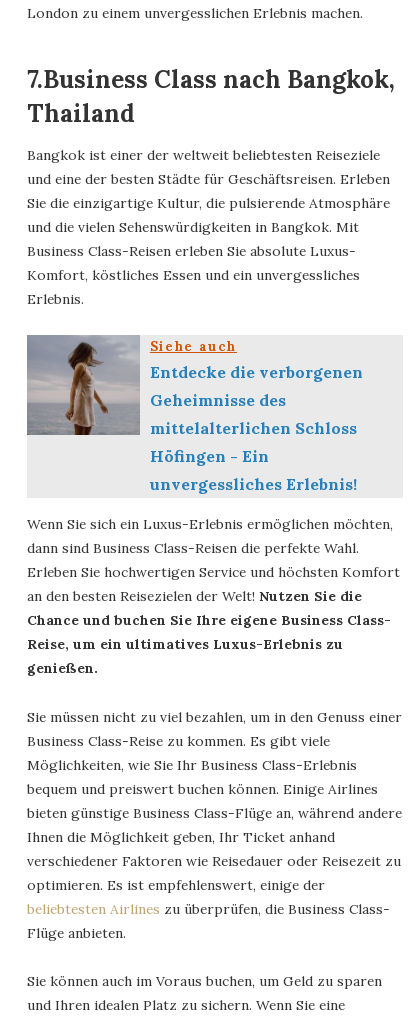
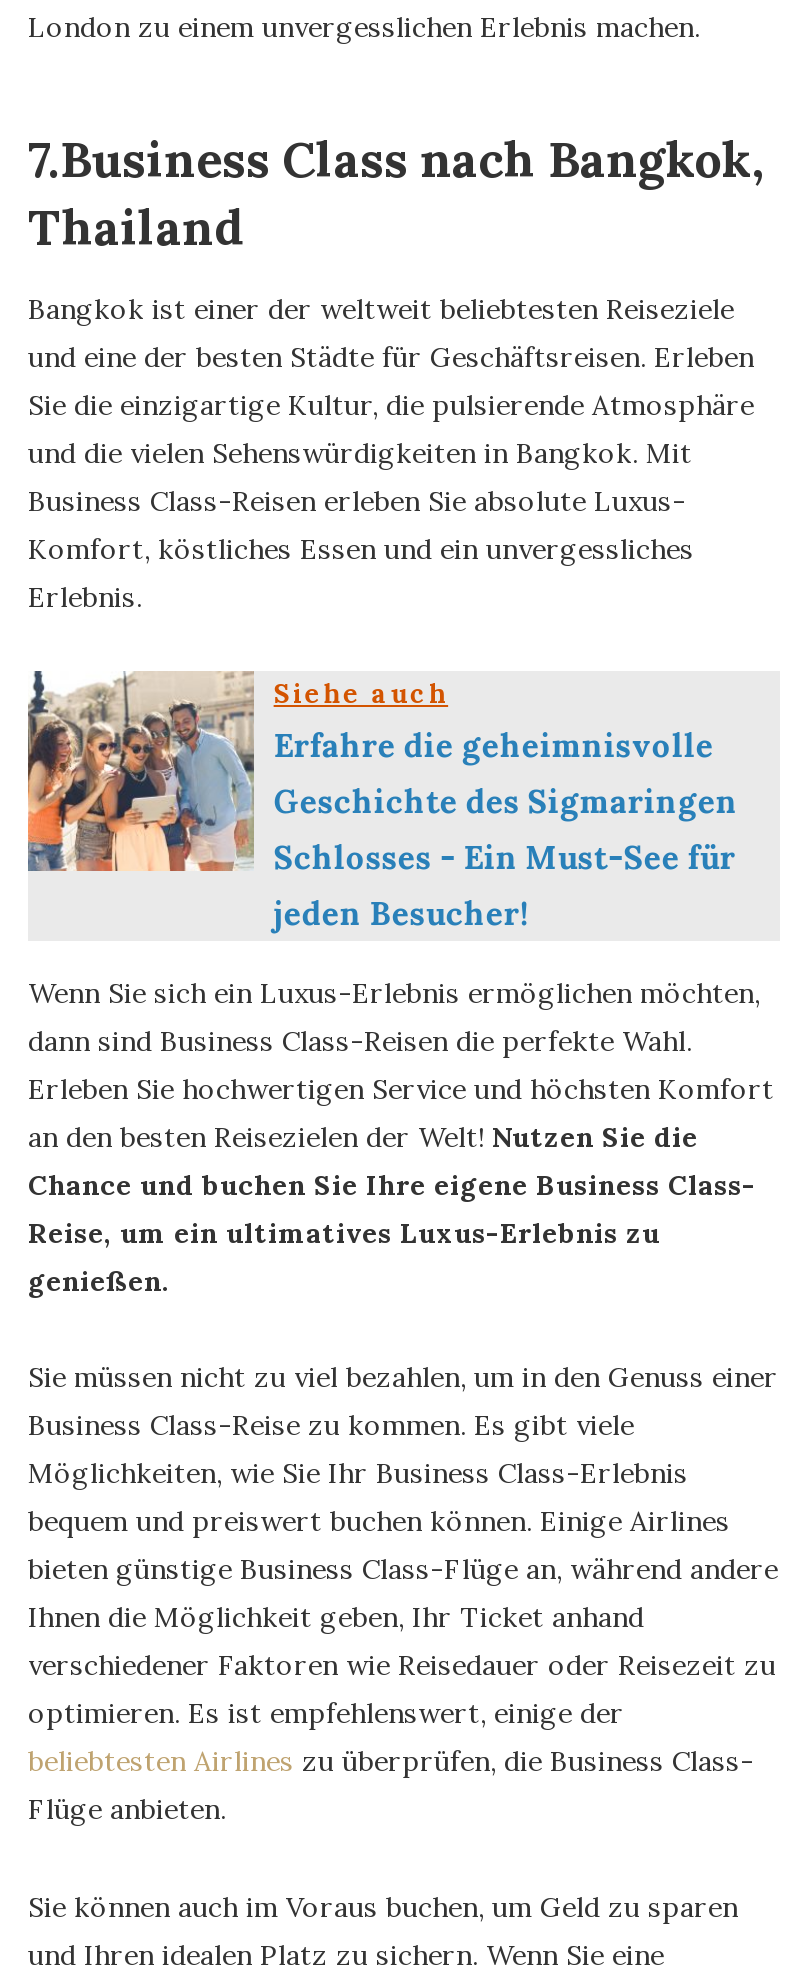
- [image]
- Entdecke die verborgenen
- Geheimnisse des
- mittelalterlichen Schloss
- Höfingen - Ein
- unvergessliches Erlebnis!
+ [image]
+ Erfahre die geheimnisvolle
+ Geschichte des Sigmaringen
+ Schlosses - Ein Must-See für
+ jeden Besucher!
